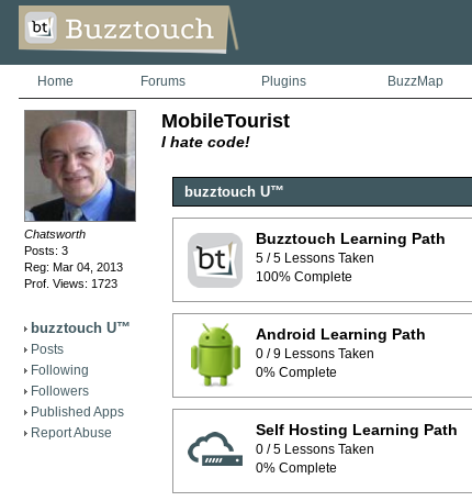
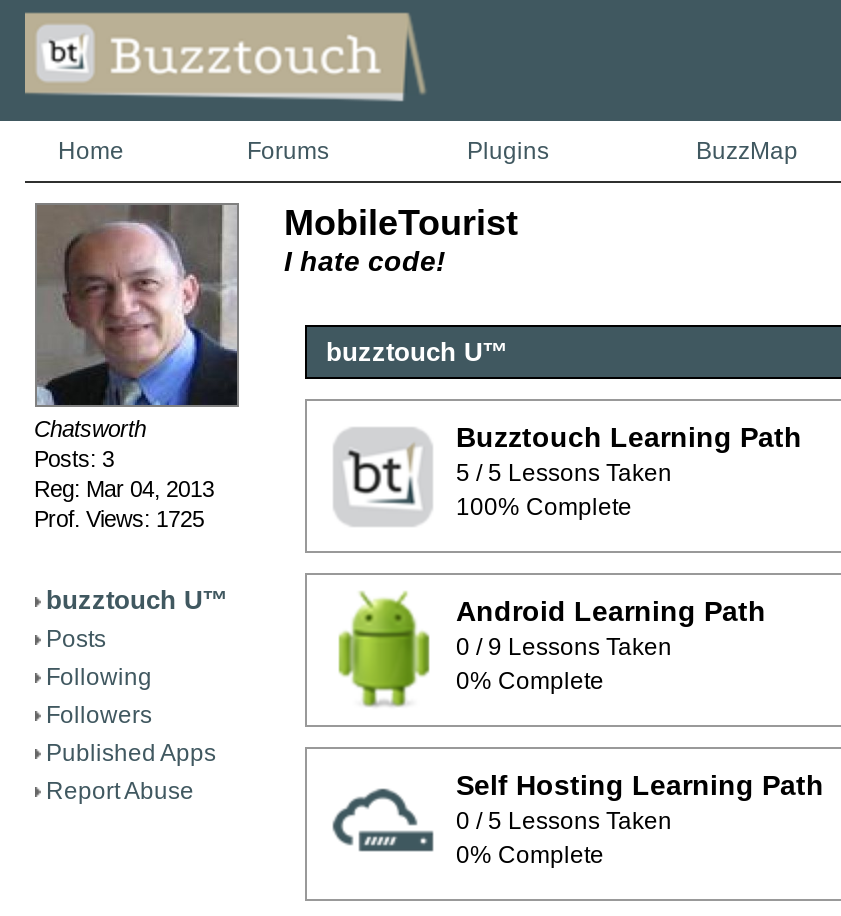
- Prof. Views: 1723
+ Prof. Views: 1725
